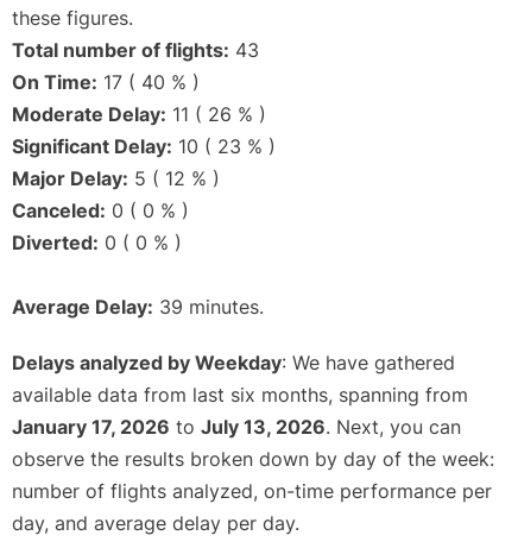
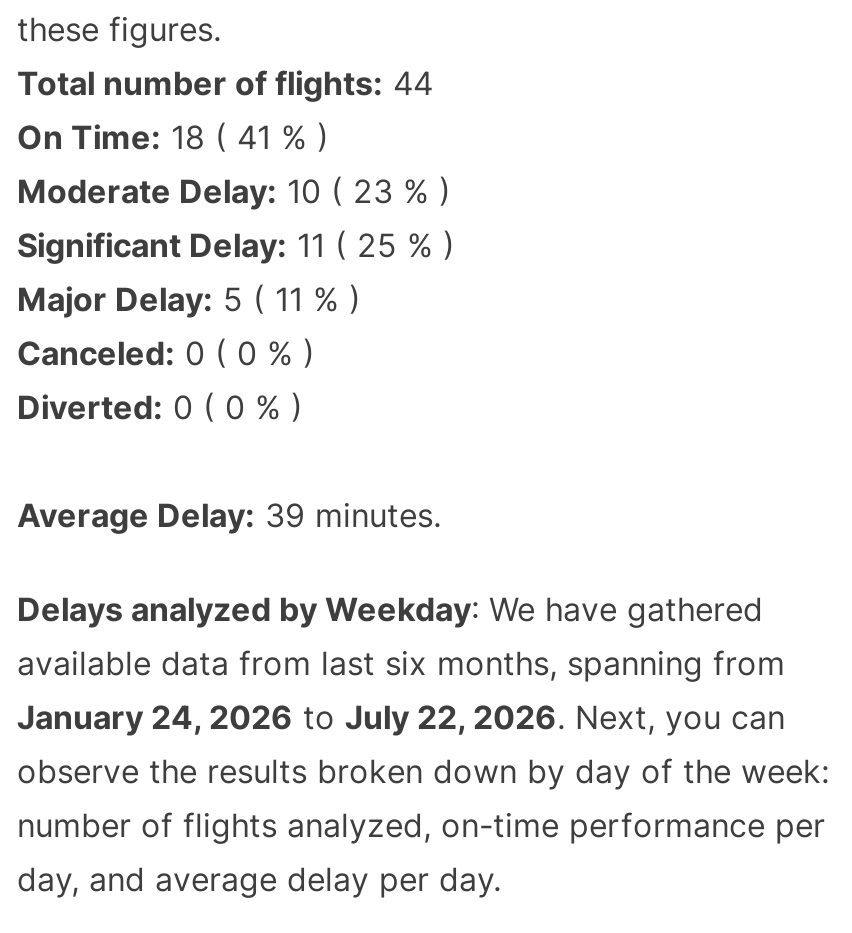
- Total number of flights: 43
+ Total number of flights: 44

- On Time: 17 ( 40 % )
+ On Time: 18 ( 41 % )

- Moderate Delay: 11 ( 26 % )
+ Moderate Delay: 10 ( 23 % )

- Significant Delay: 10 ( 23 % )
+ Significant Delay: 11 ( 25 % )

- Major Delay: 5 ( 12 % )
+ Major Delay: 5 ( 11 % )

- January 17, 2026 to July 13, 2026. Next, you can
+ January 24, 2026 to July 22, 2026. Next, you can
